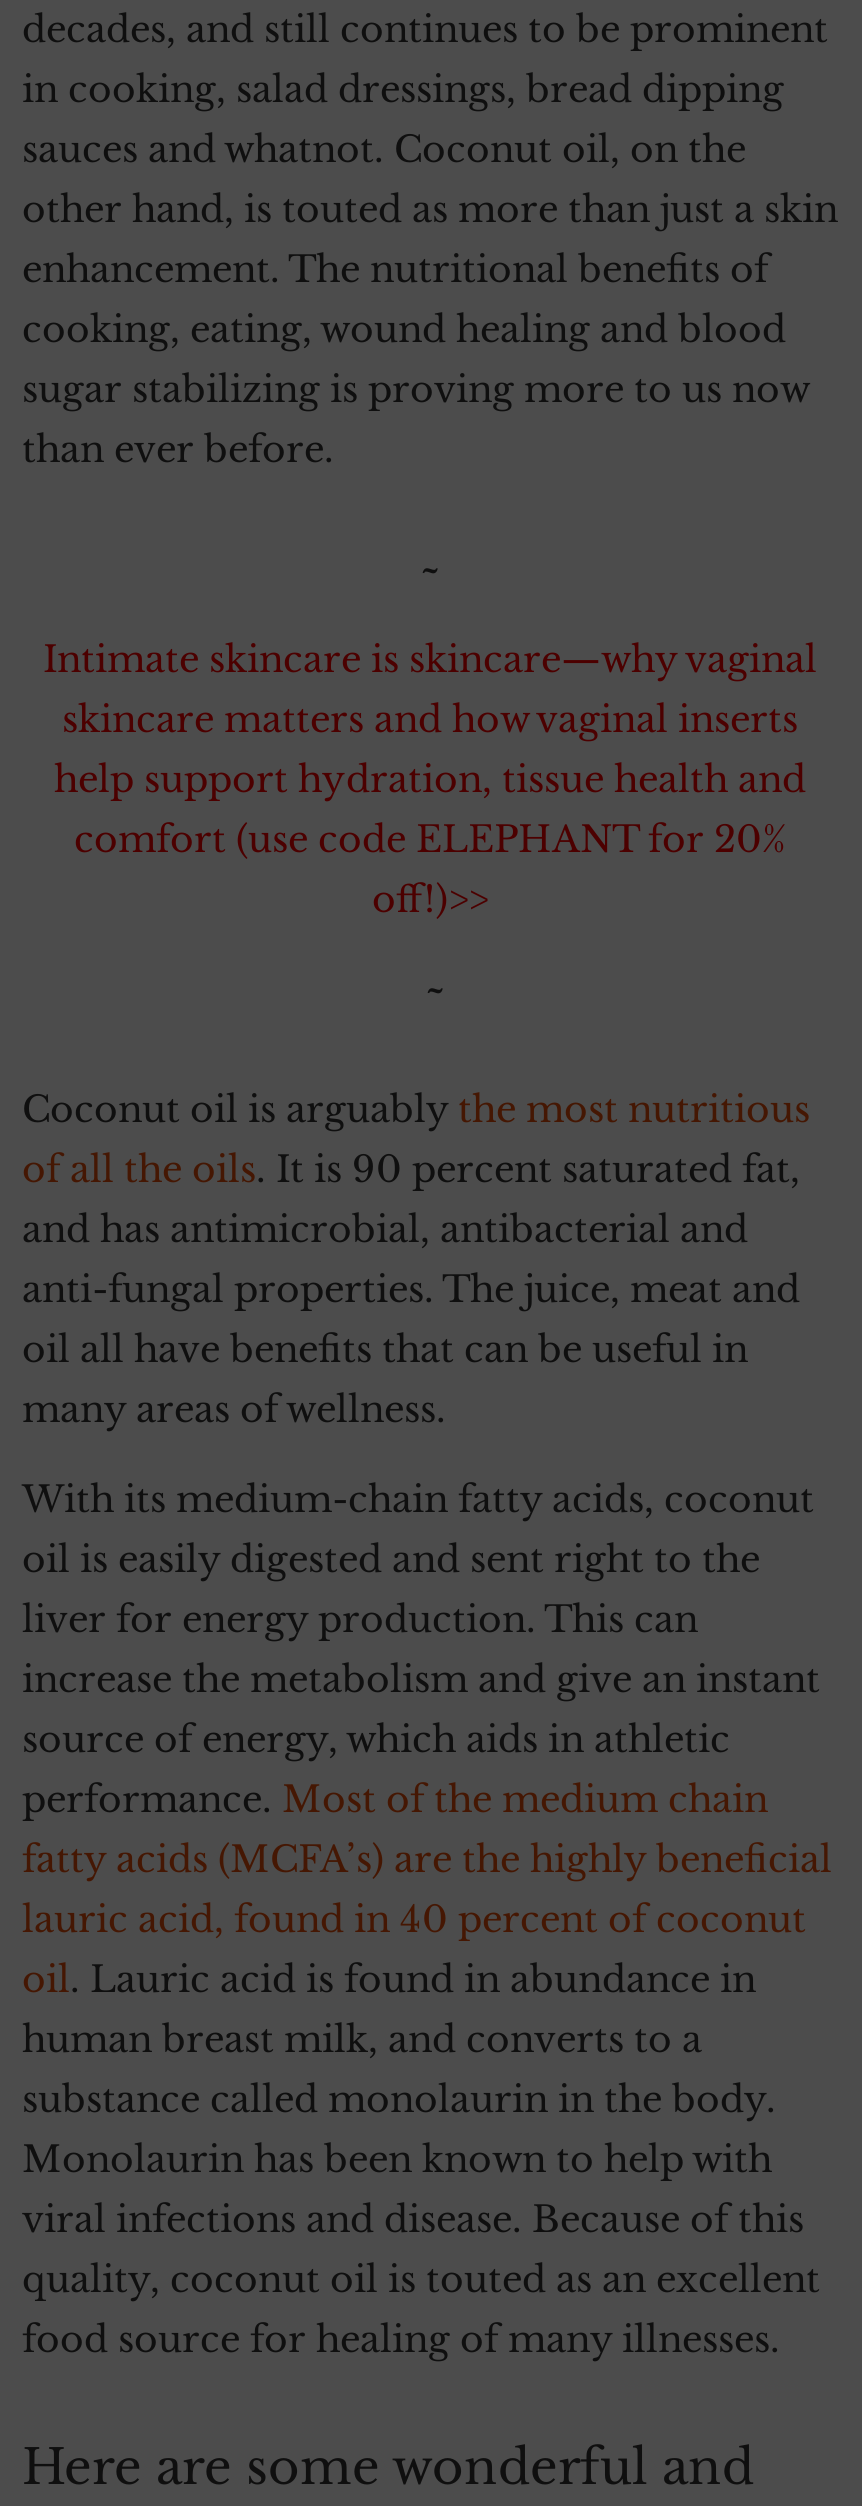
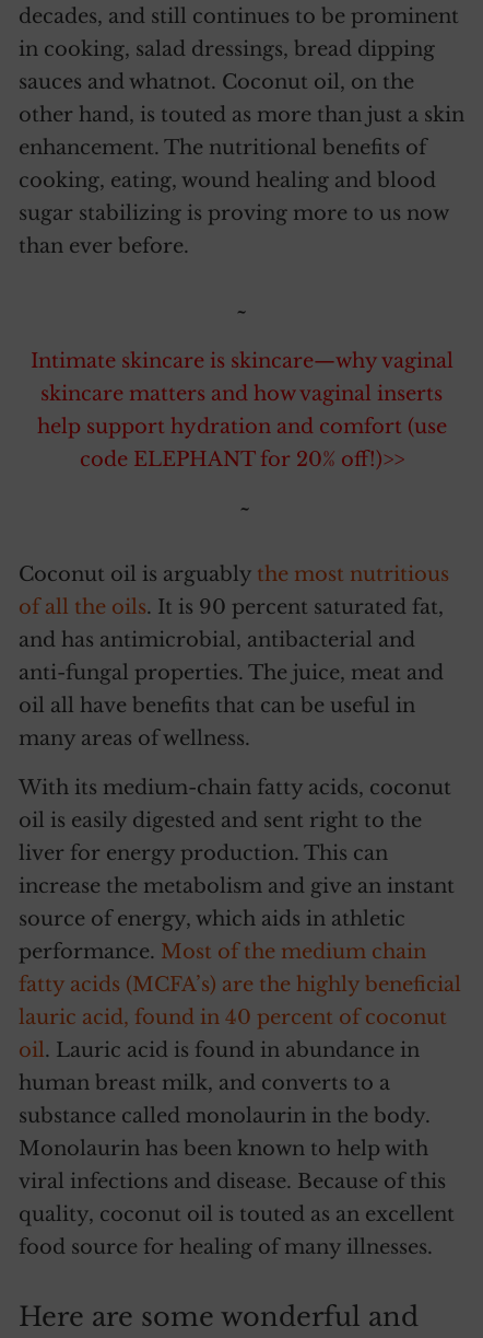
- help support hydration, tissue health and
- comfort (use code ELEPHANT for 20%
- off!)>>
+ help support hydration and comfort (use
+ code ELEPHANT for 20% off!)>>
